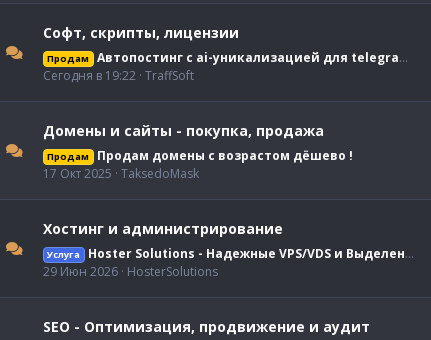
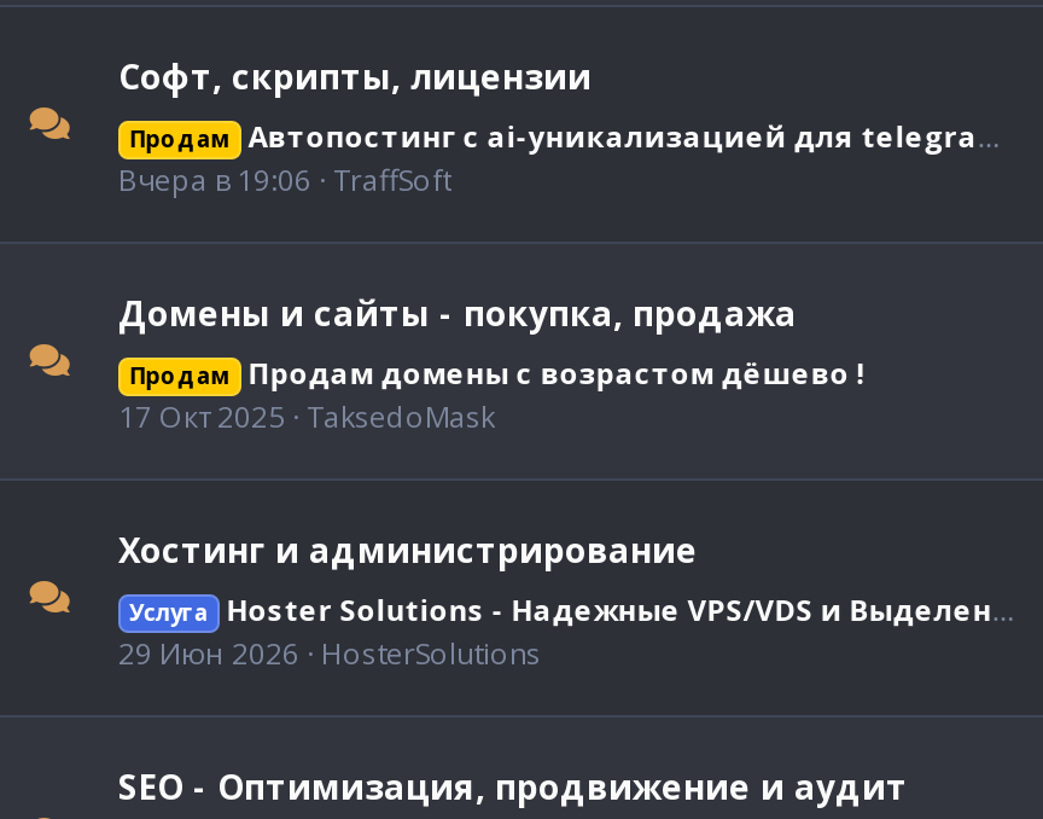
- Сегодня в 19:22 TraffSoft
+ Вчера в 19:06 TraffSoft
